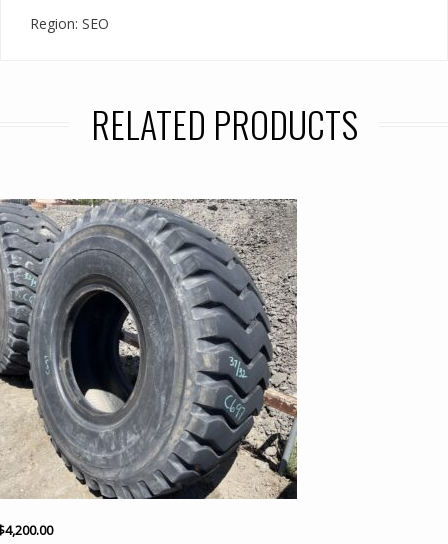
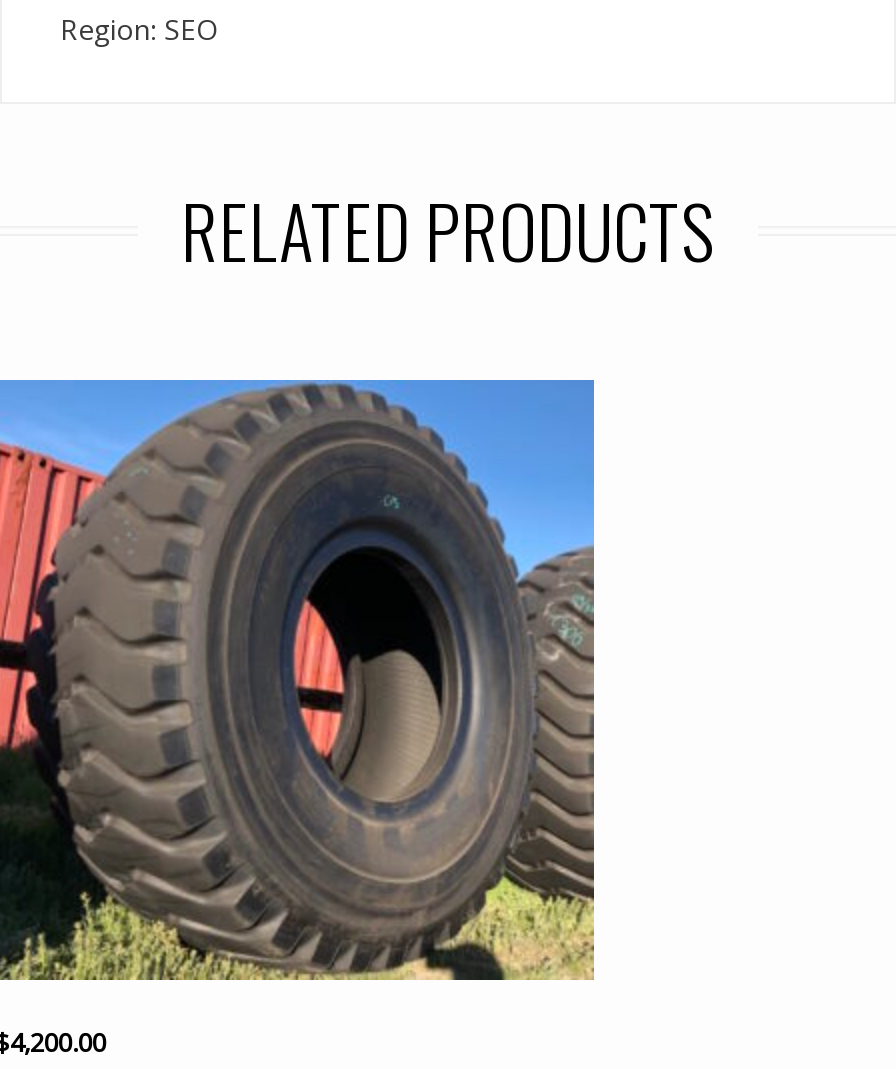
- [image]
+ [image]
